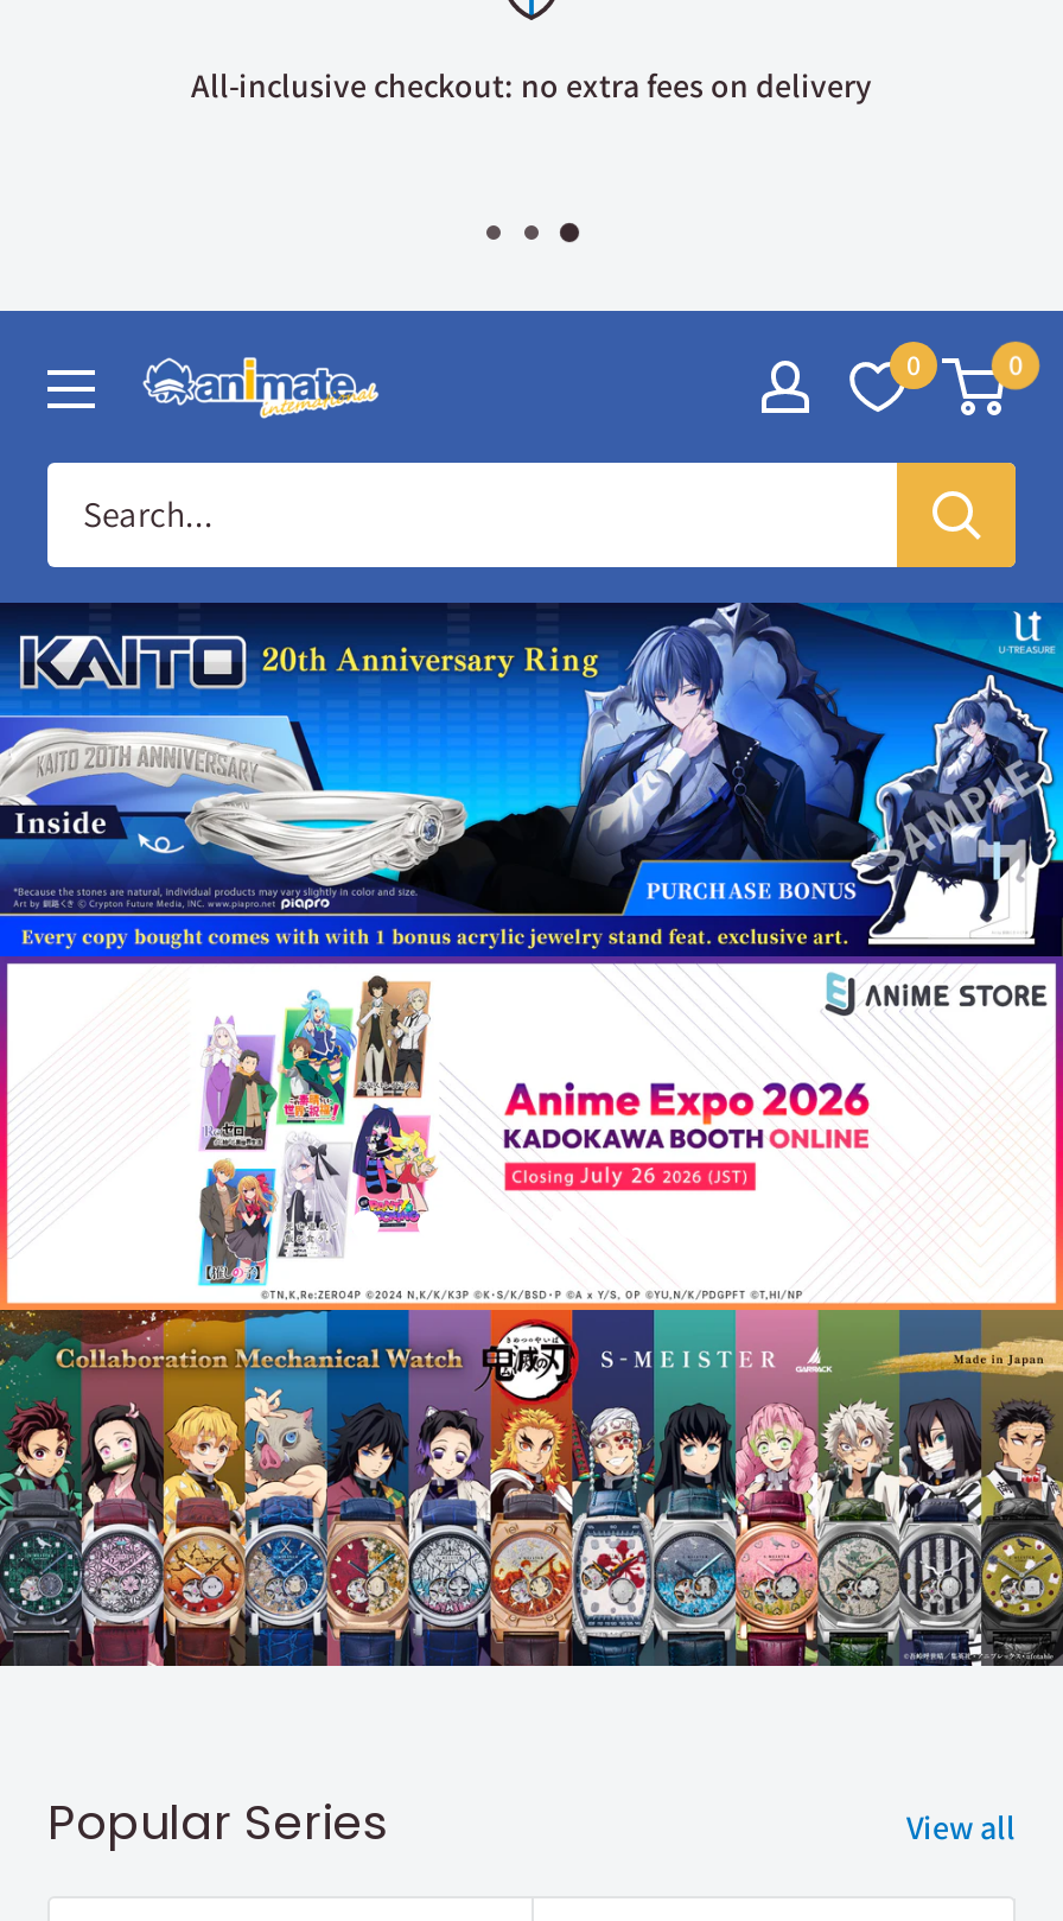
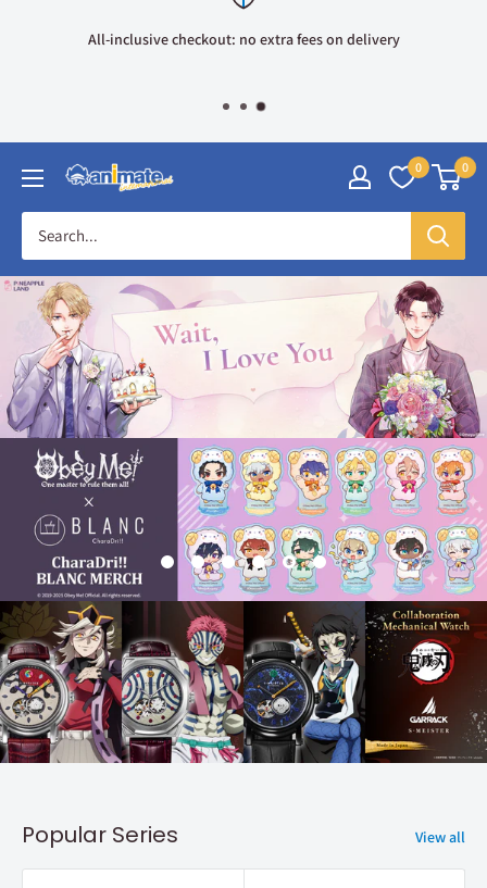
- [image]
+ [image]
